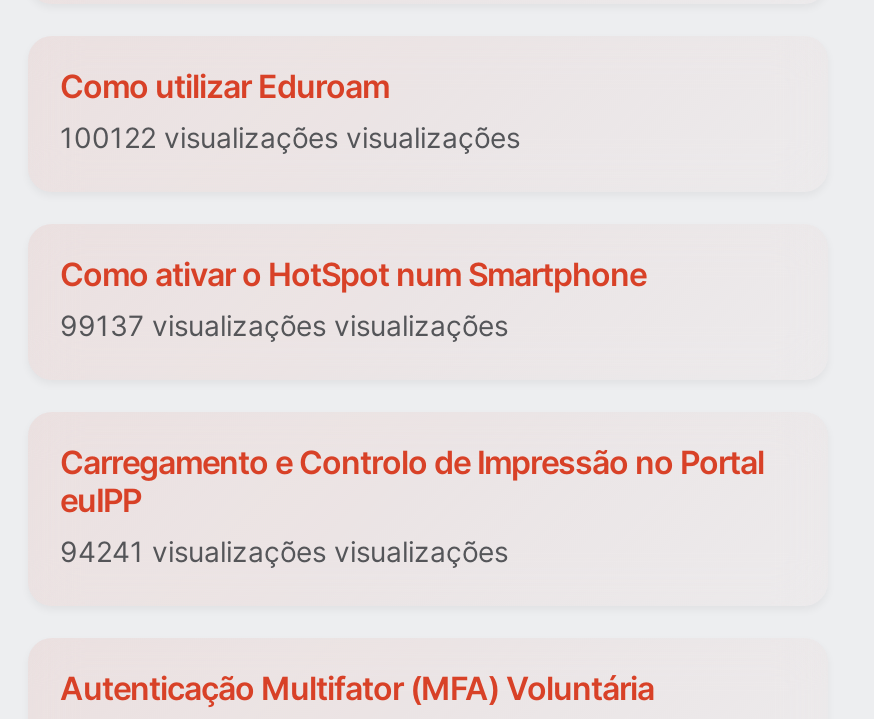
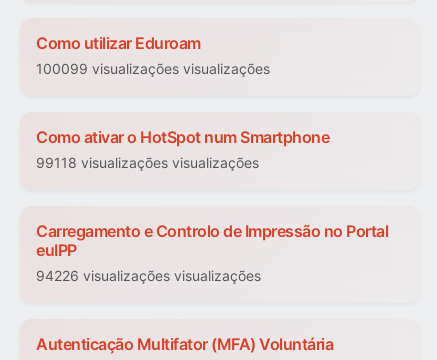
- 100122 visualizações visualizações
+ 100099 visualizações visualizações

- 99137 visualizações visualizações
+ 99118 visualizações visualizações

- 94241 visualizações visualizações
+ 94226 visualizações visualizações
